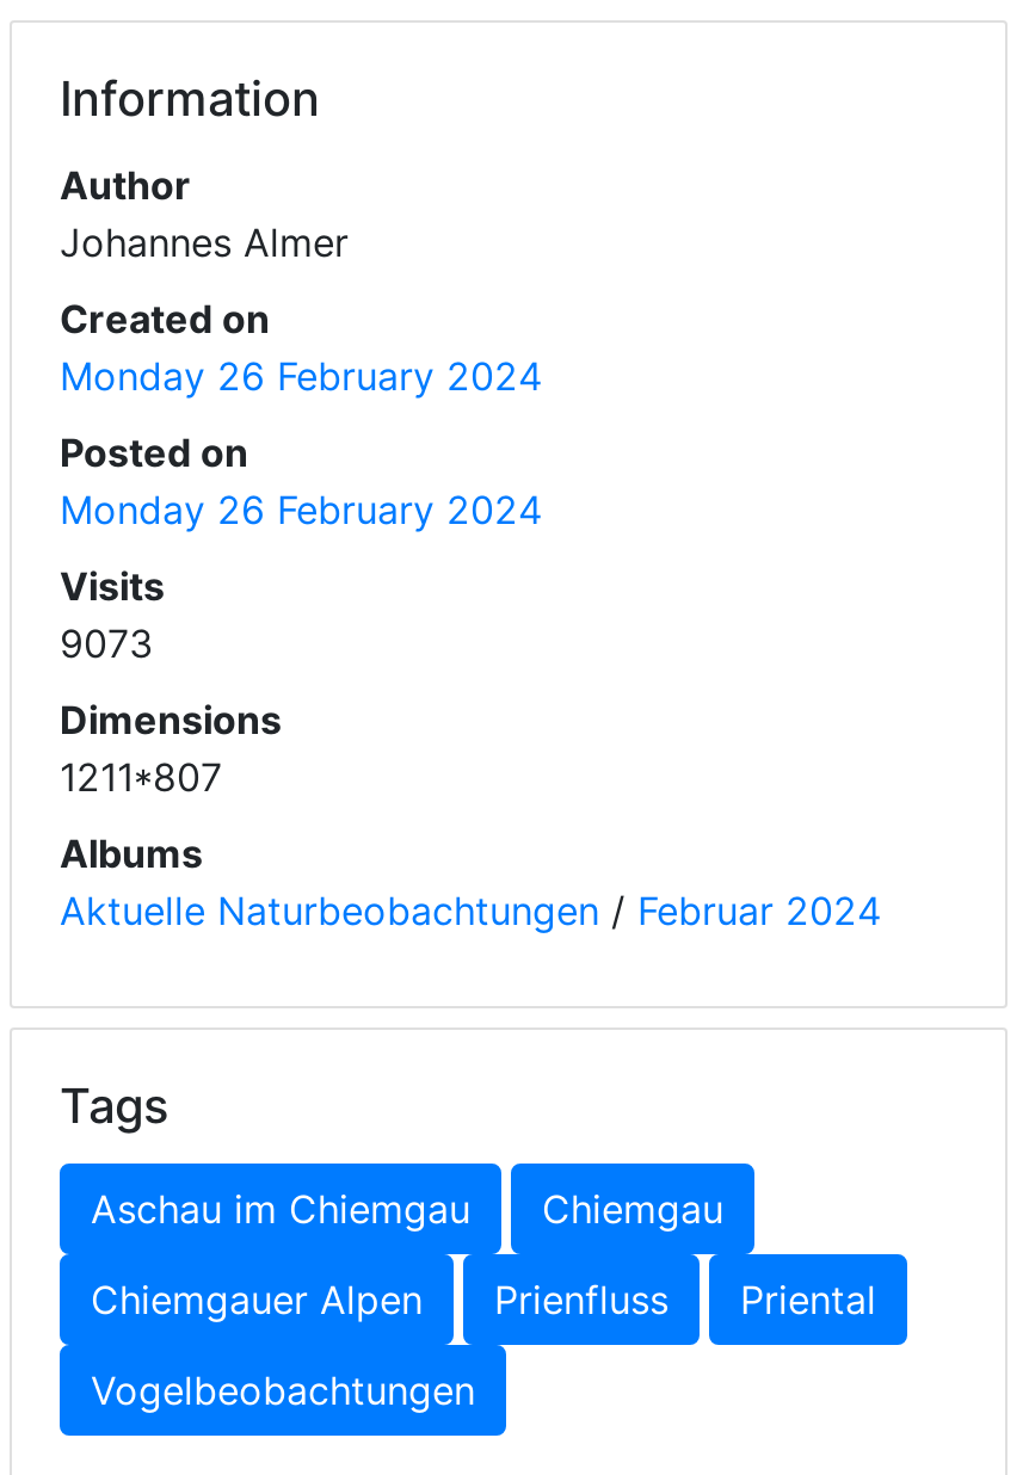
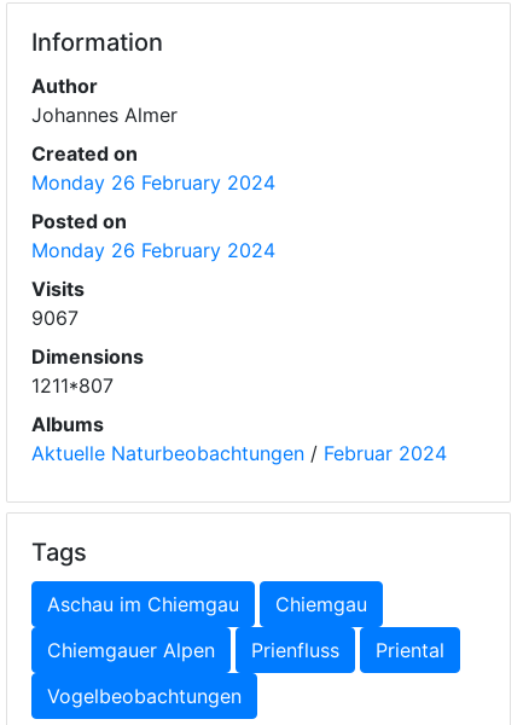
- 9073
+ 9067
